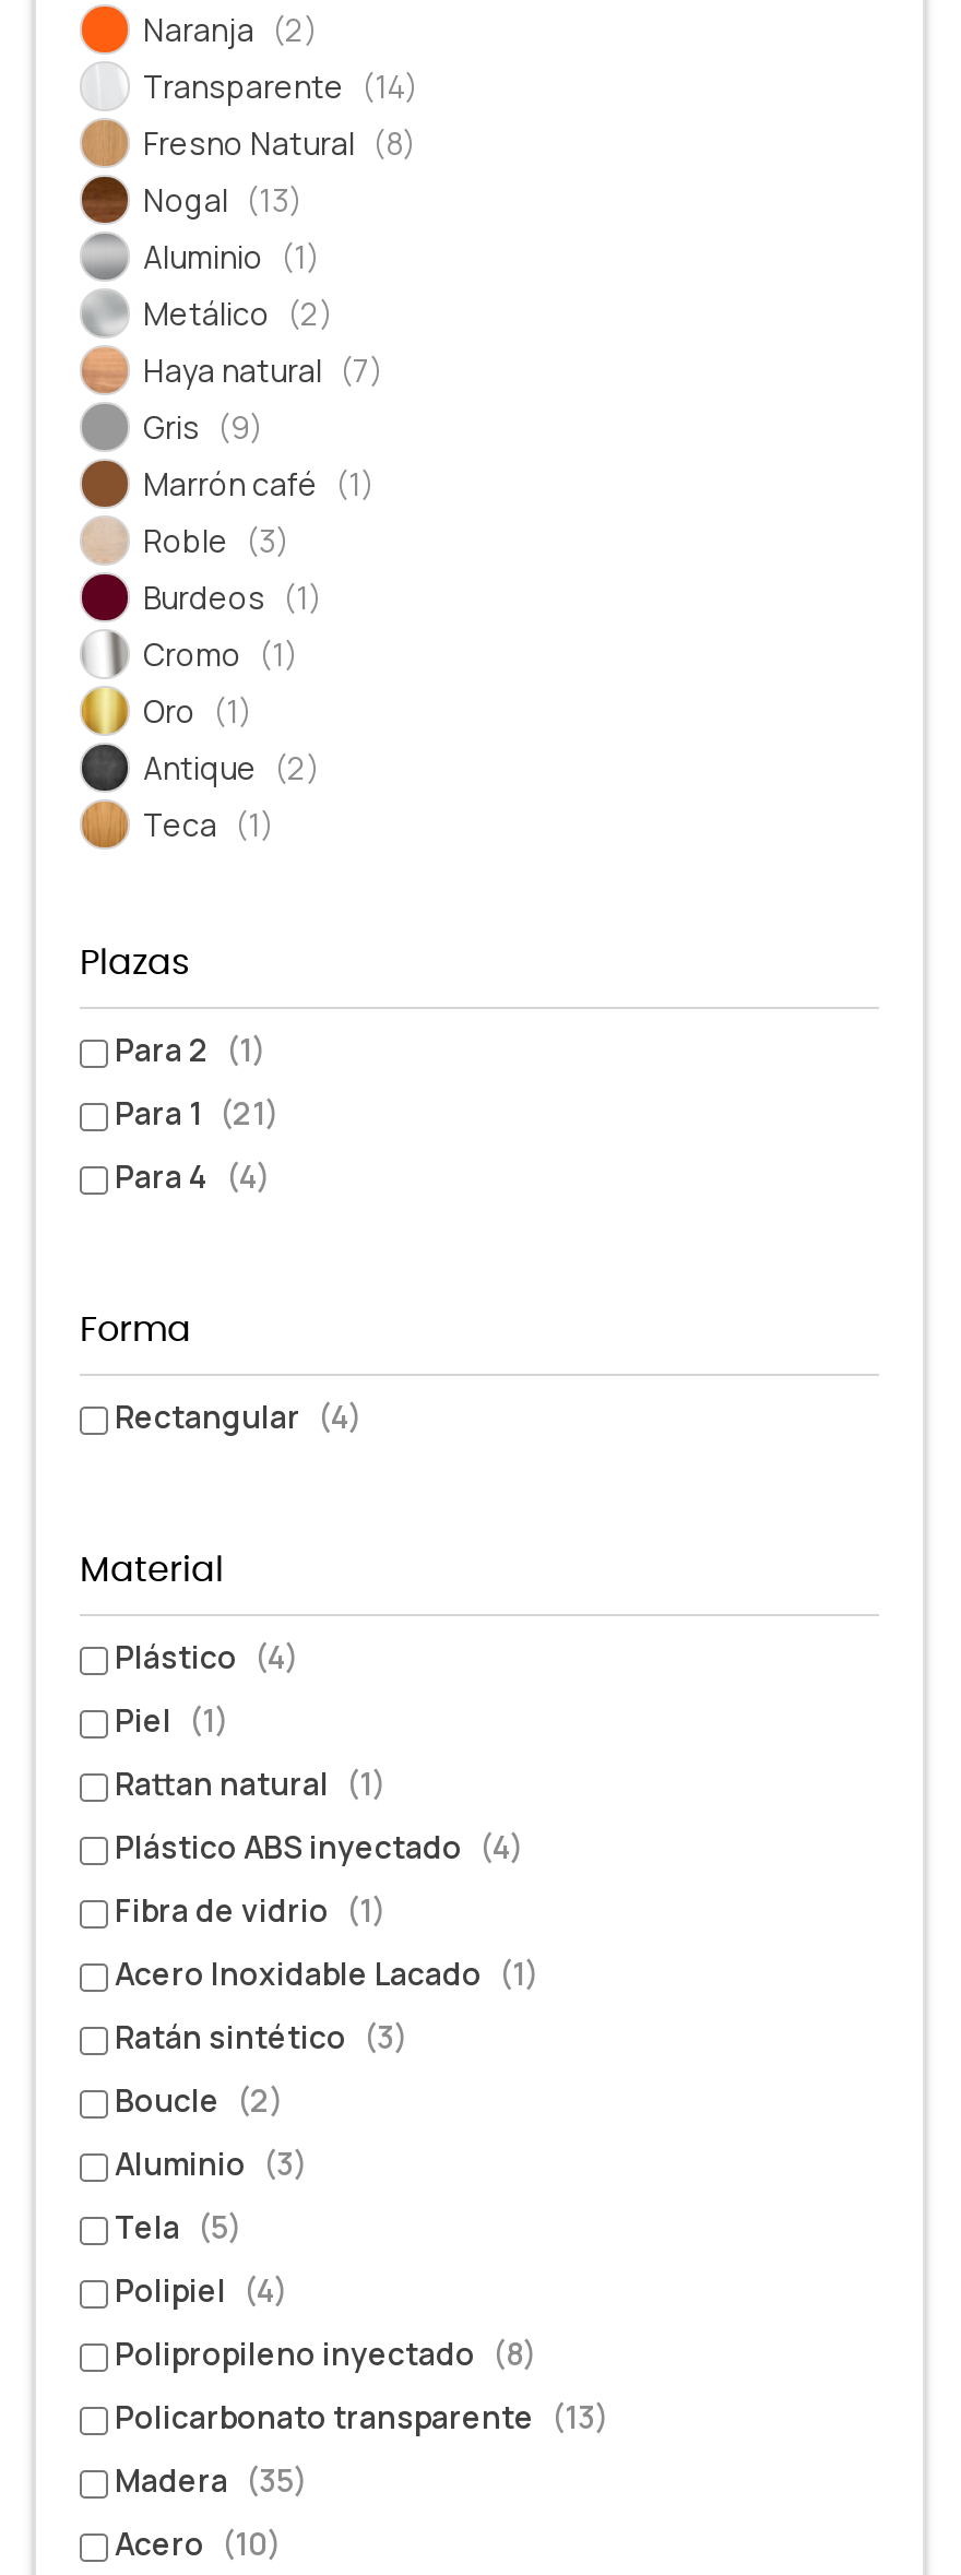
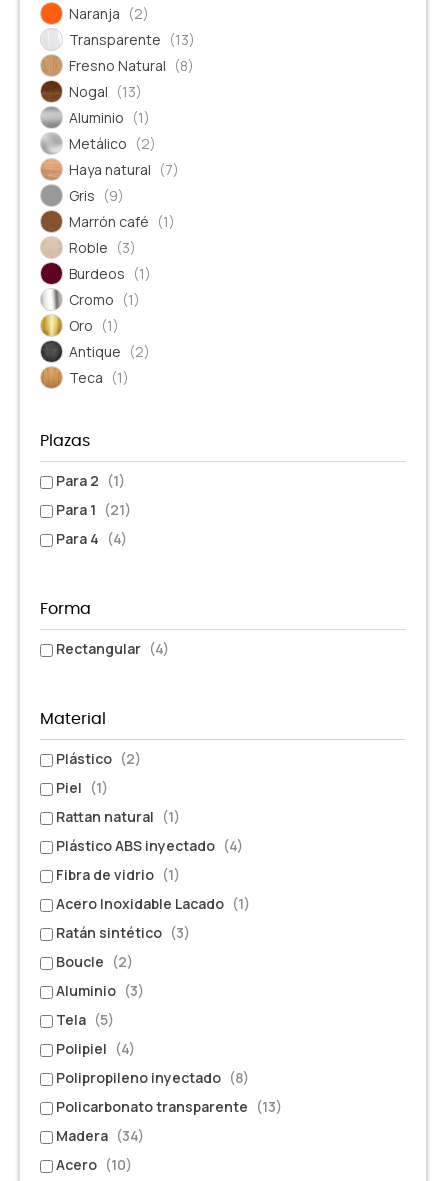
- Transparente (14)
+ Transparente (13)

- Plástico (4)
+ Plástico (2)

- Madera (35)
+ Madera (34)
